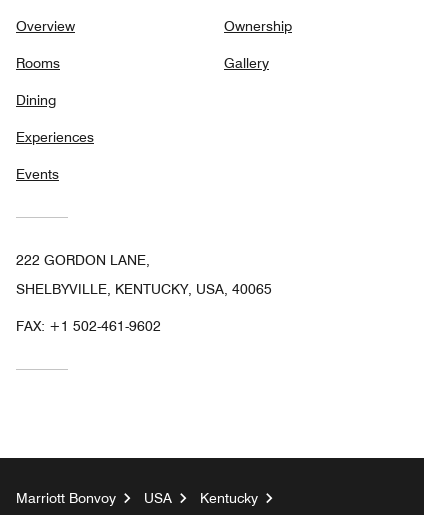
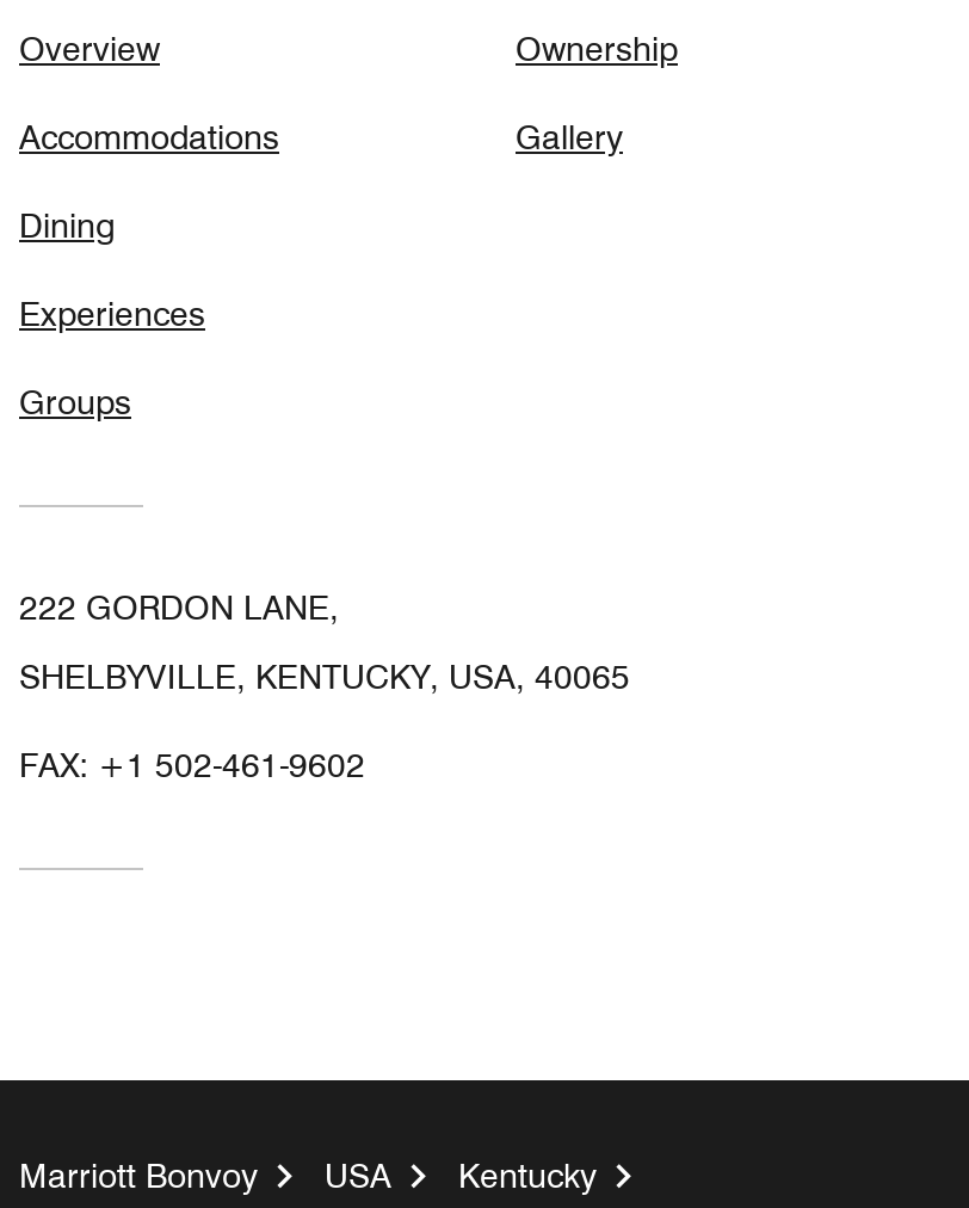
- Rooms
+ Accommodations

- Events
+ Groups
